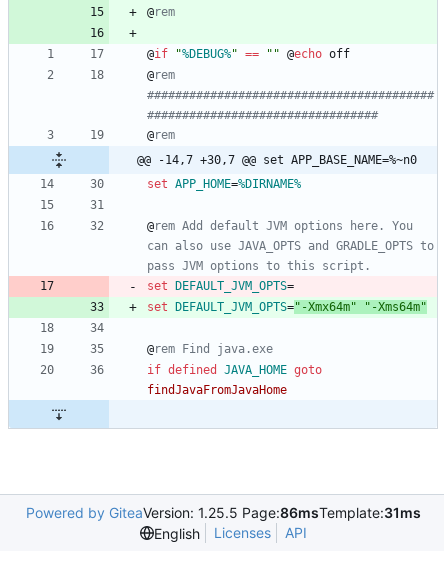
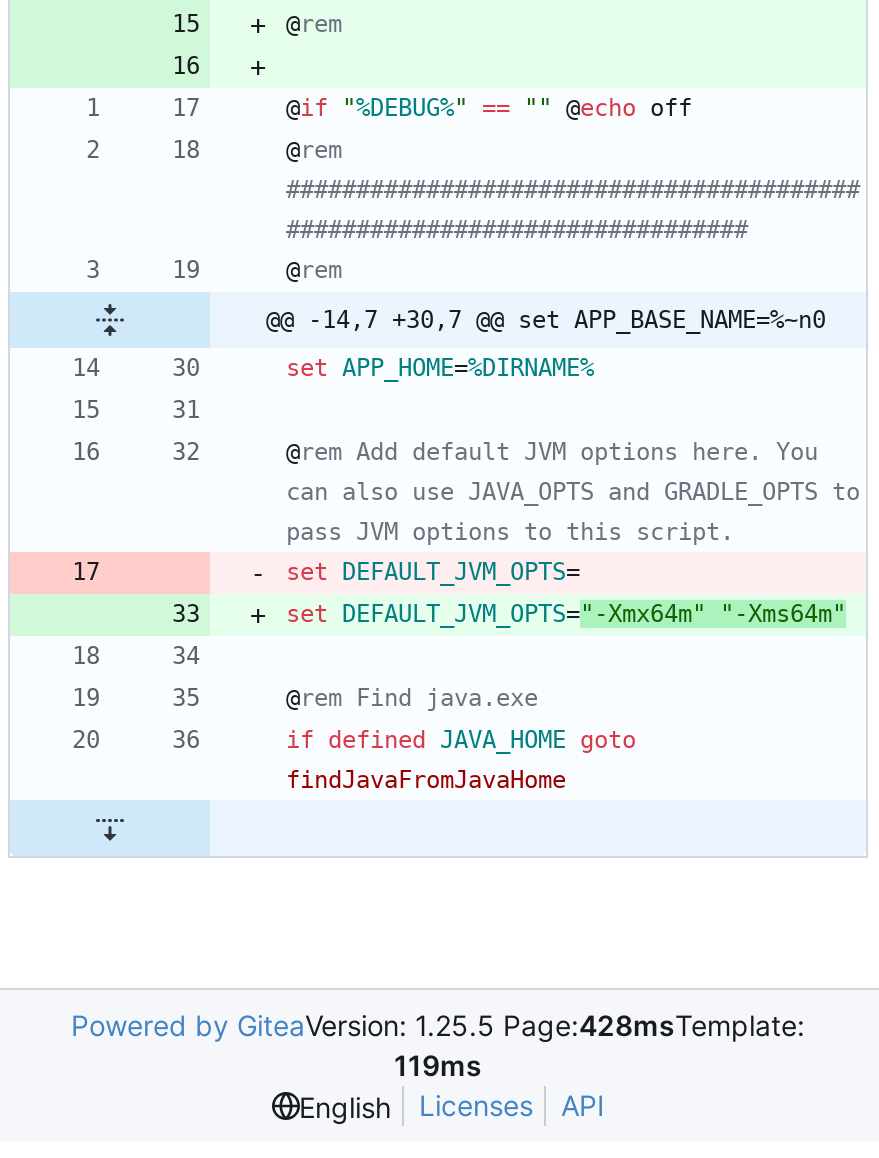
- Powered by GiteaVersion: 1.25.5 Page:86msTemplate:31ms
+ Powered by GiteaVersion: 1.25.5 Page:428msTemplate:
+ 119ms
